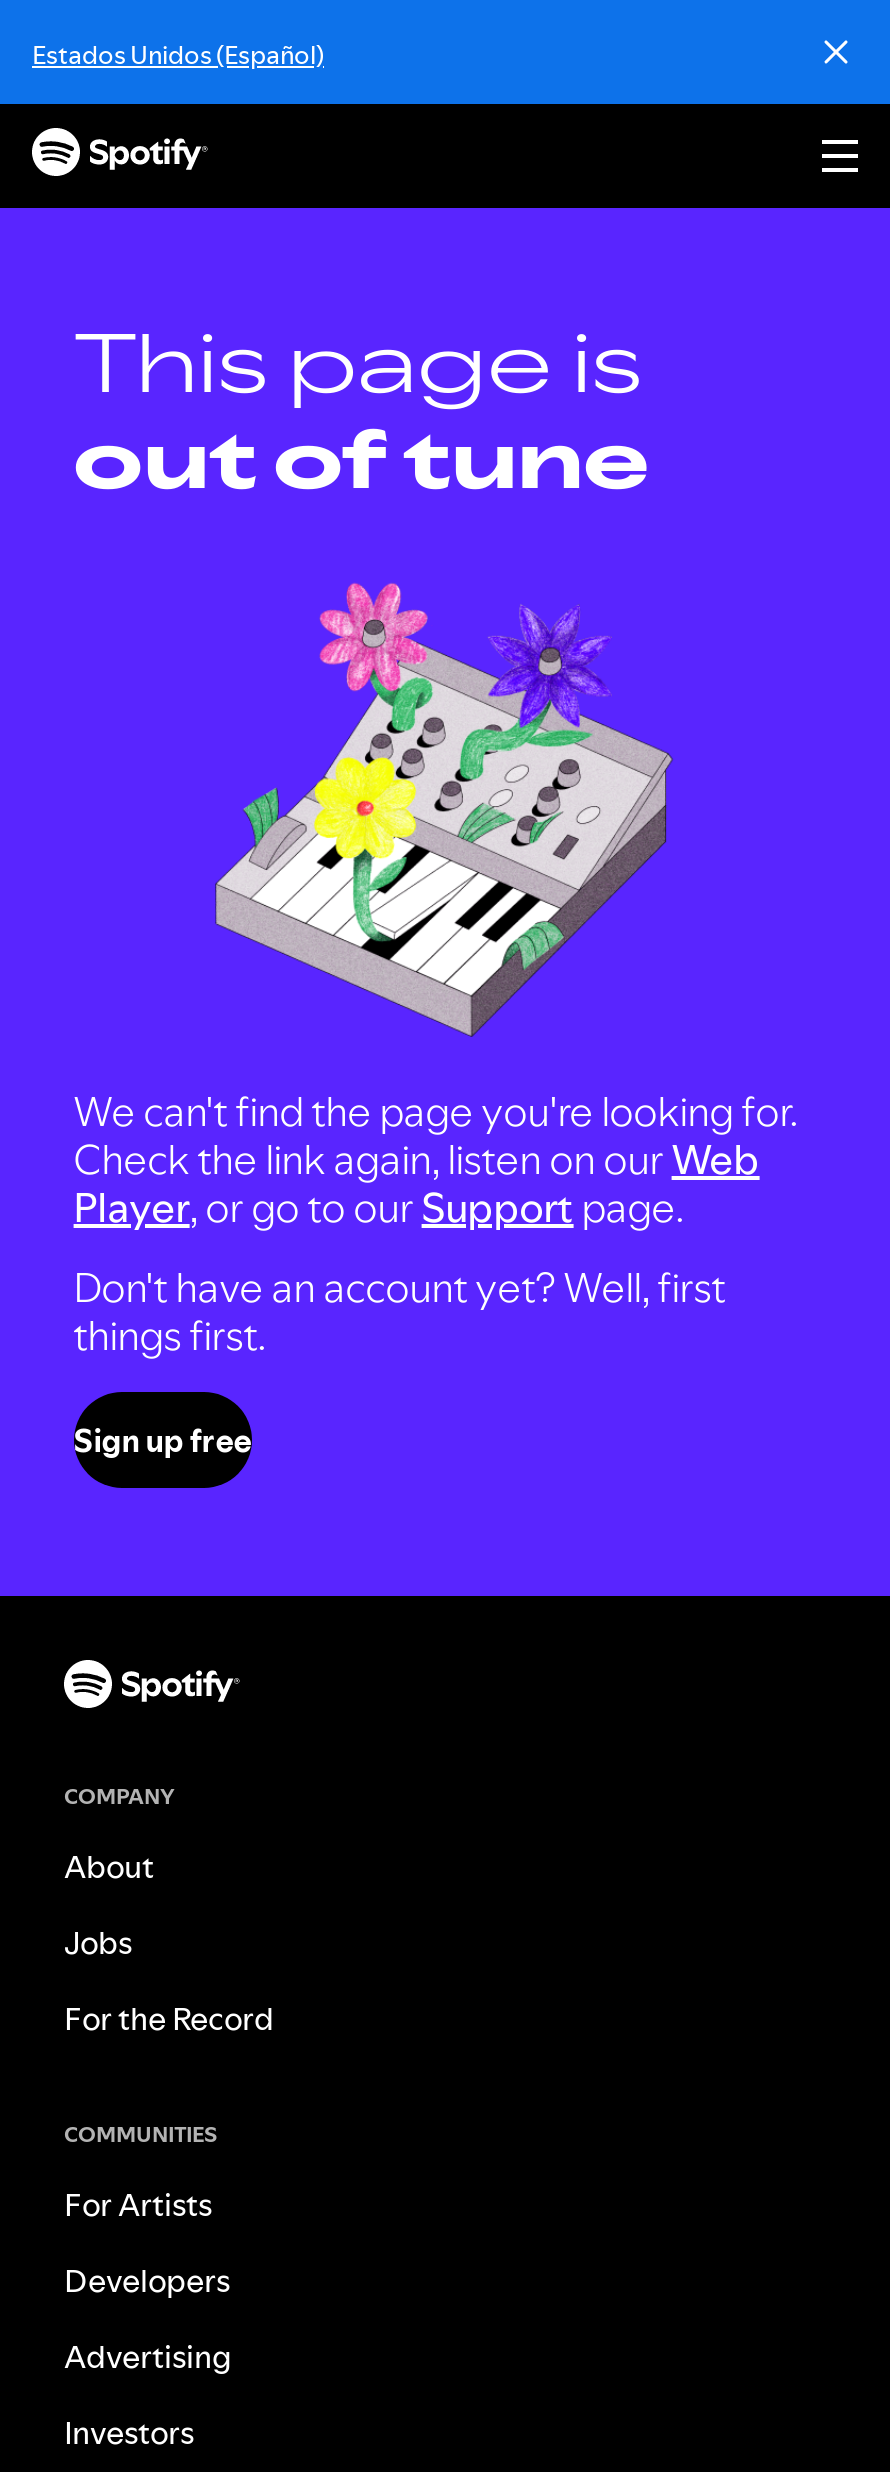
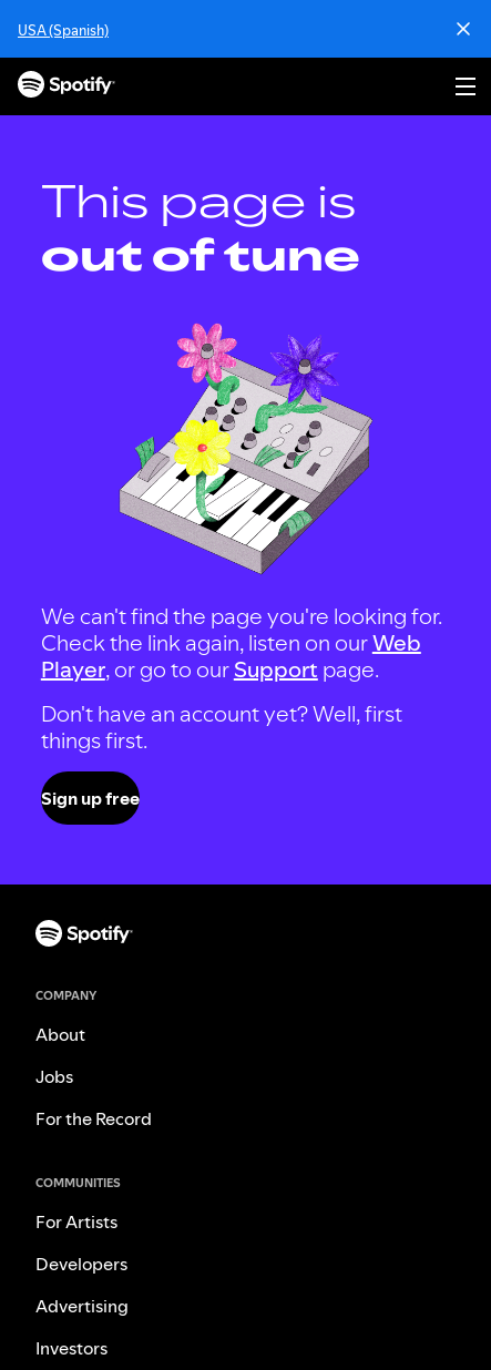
- Estados Unidos (Español)
+ USA (Spanish)
